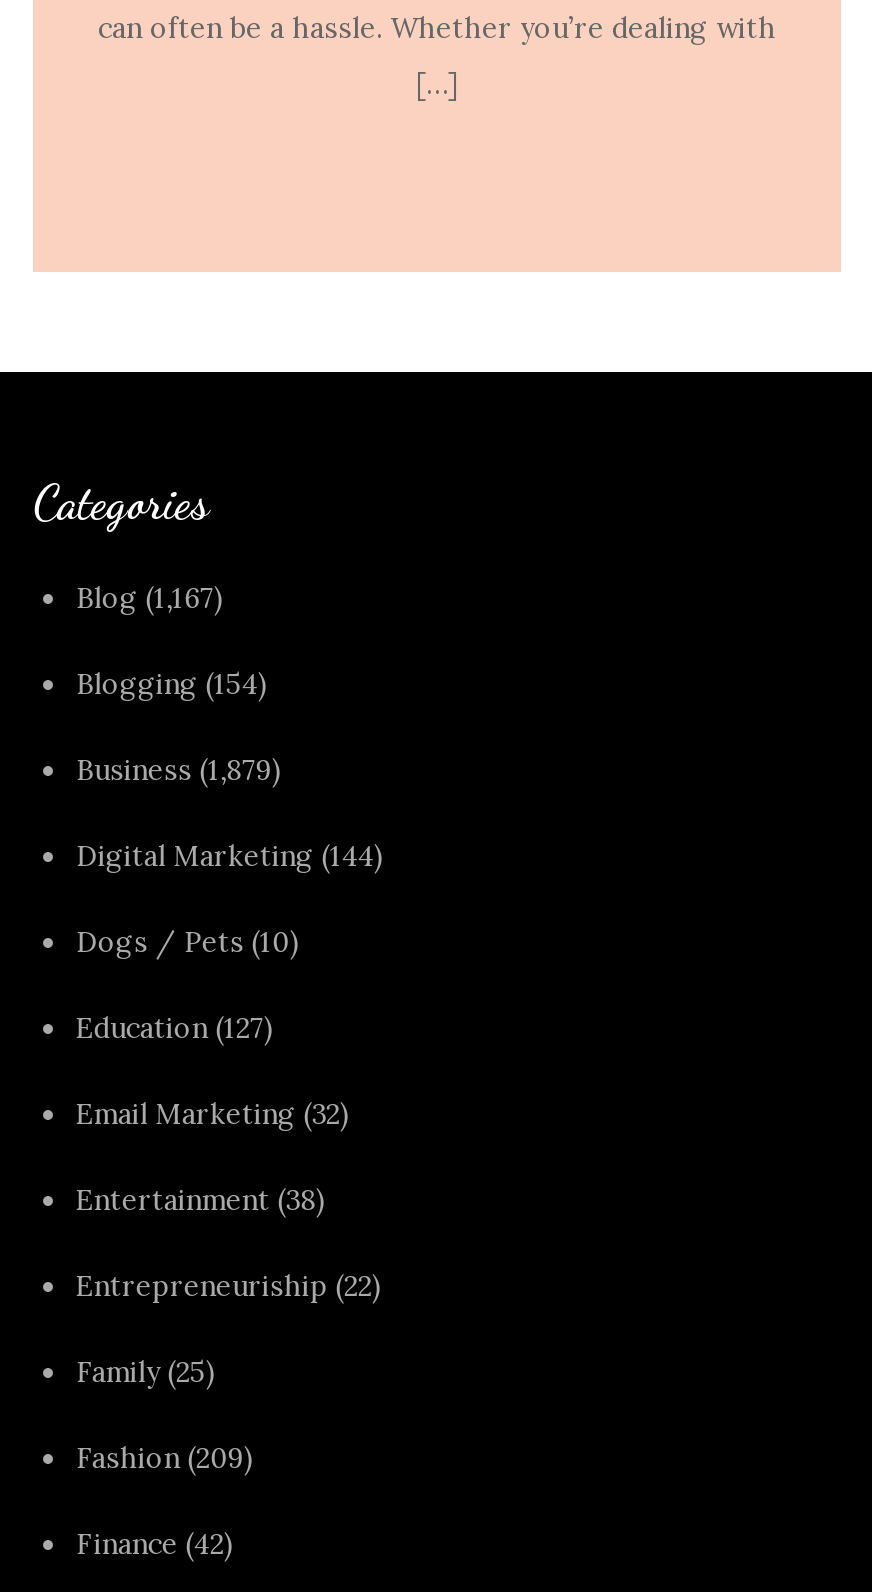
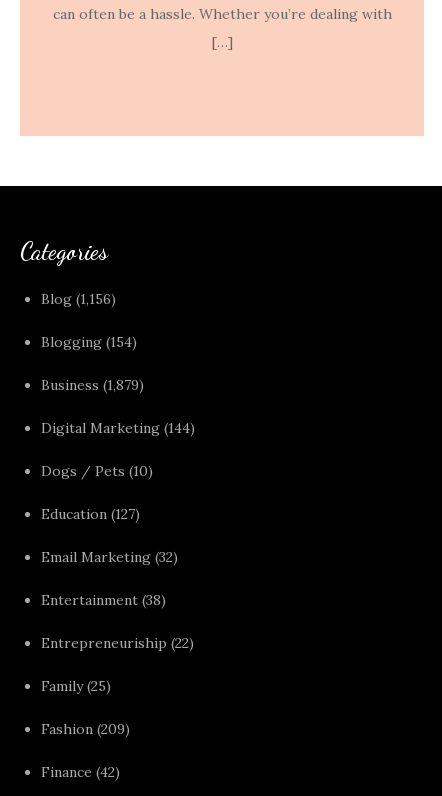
- Blog (1,167)
+ Blog (1,156)
